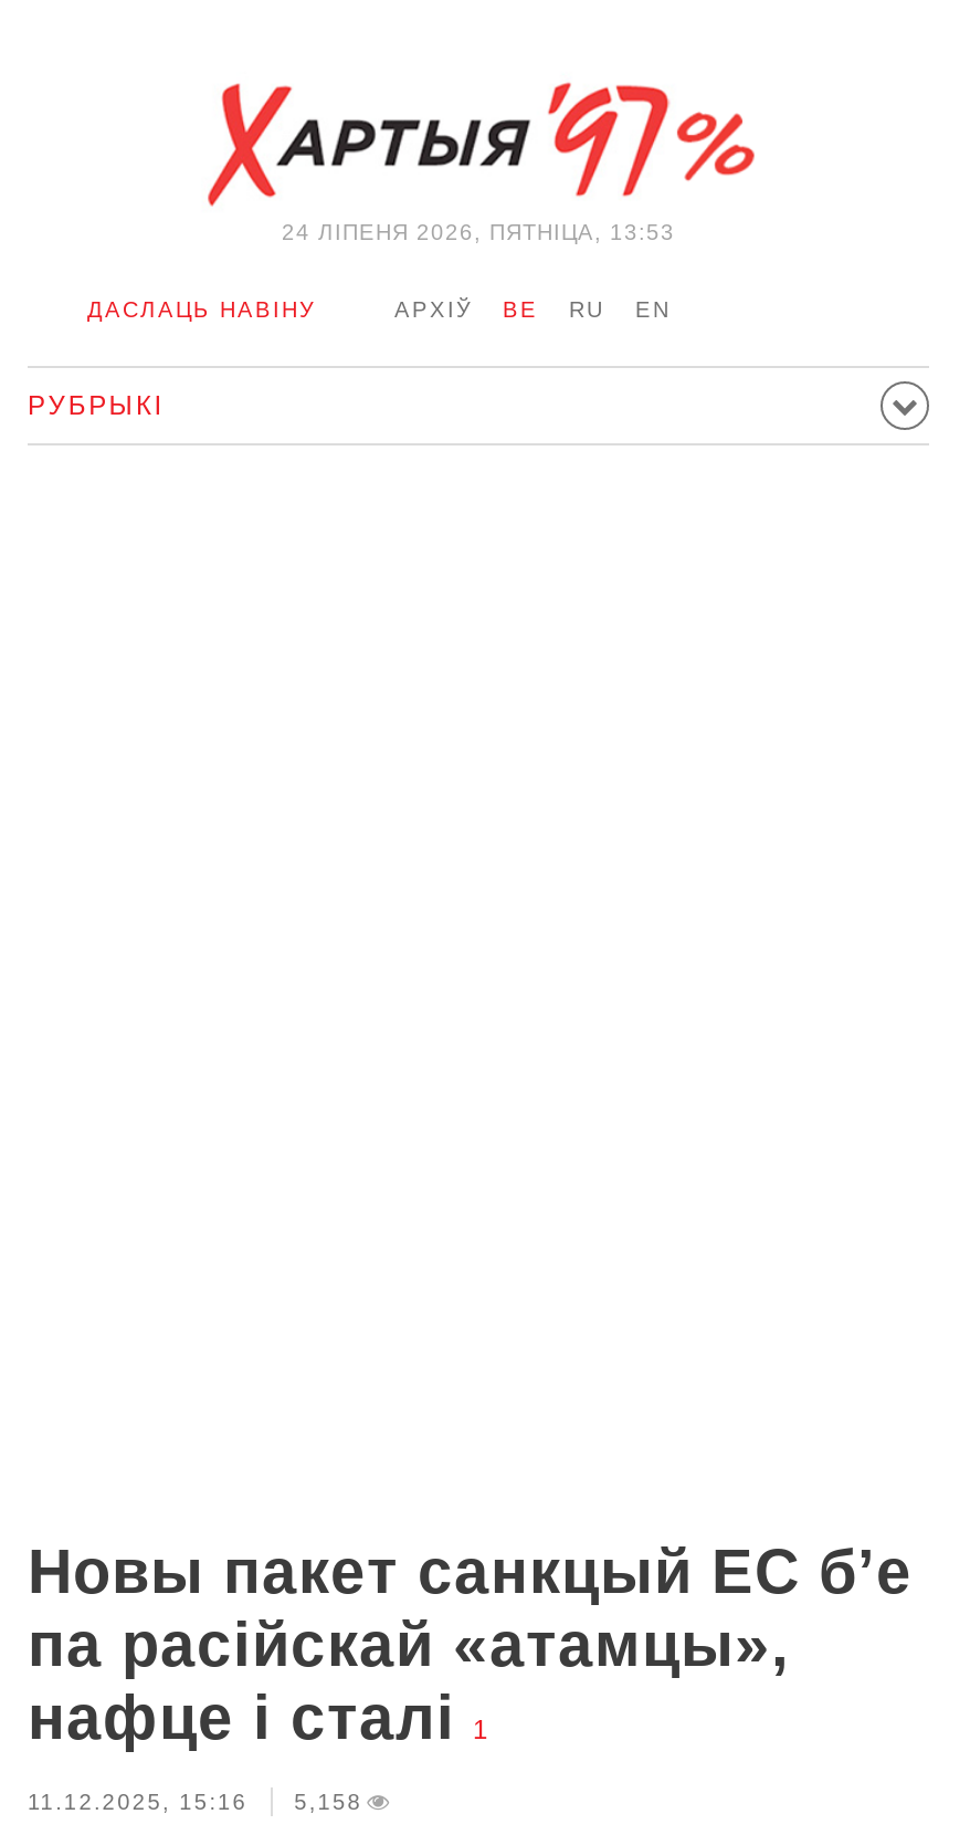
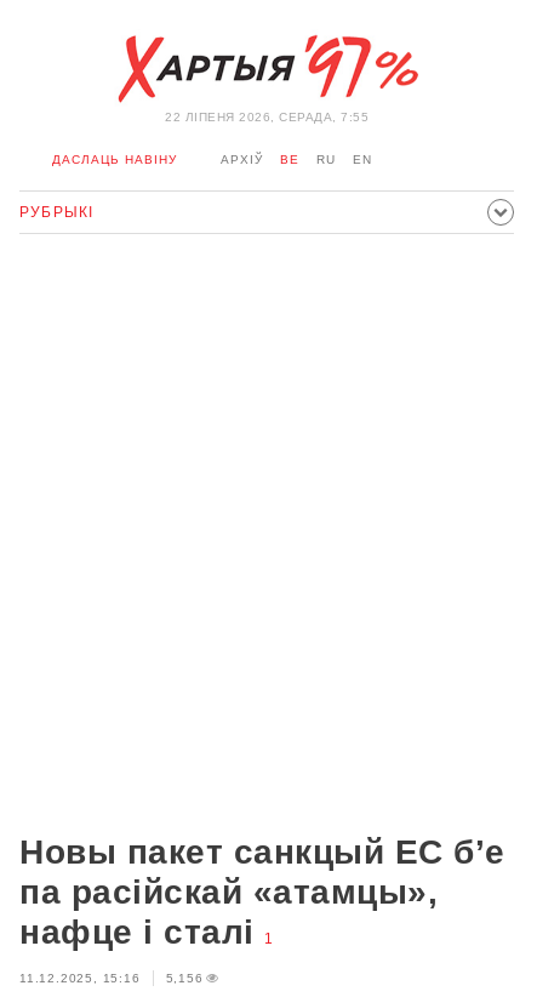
- 24 ЛIПЕНЯ 2026, ПЯТНІЦА, 13:53
+ 22 ЛIПЕНЯ 2026, СЕРАДА, 7:55

- 11.12.2025, 15:16 5,158
+ 11.12.2025, 15:16 5,156
